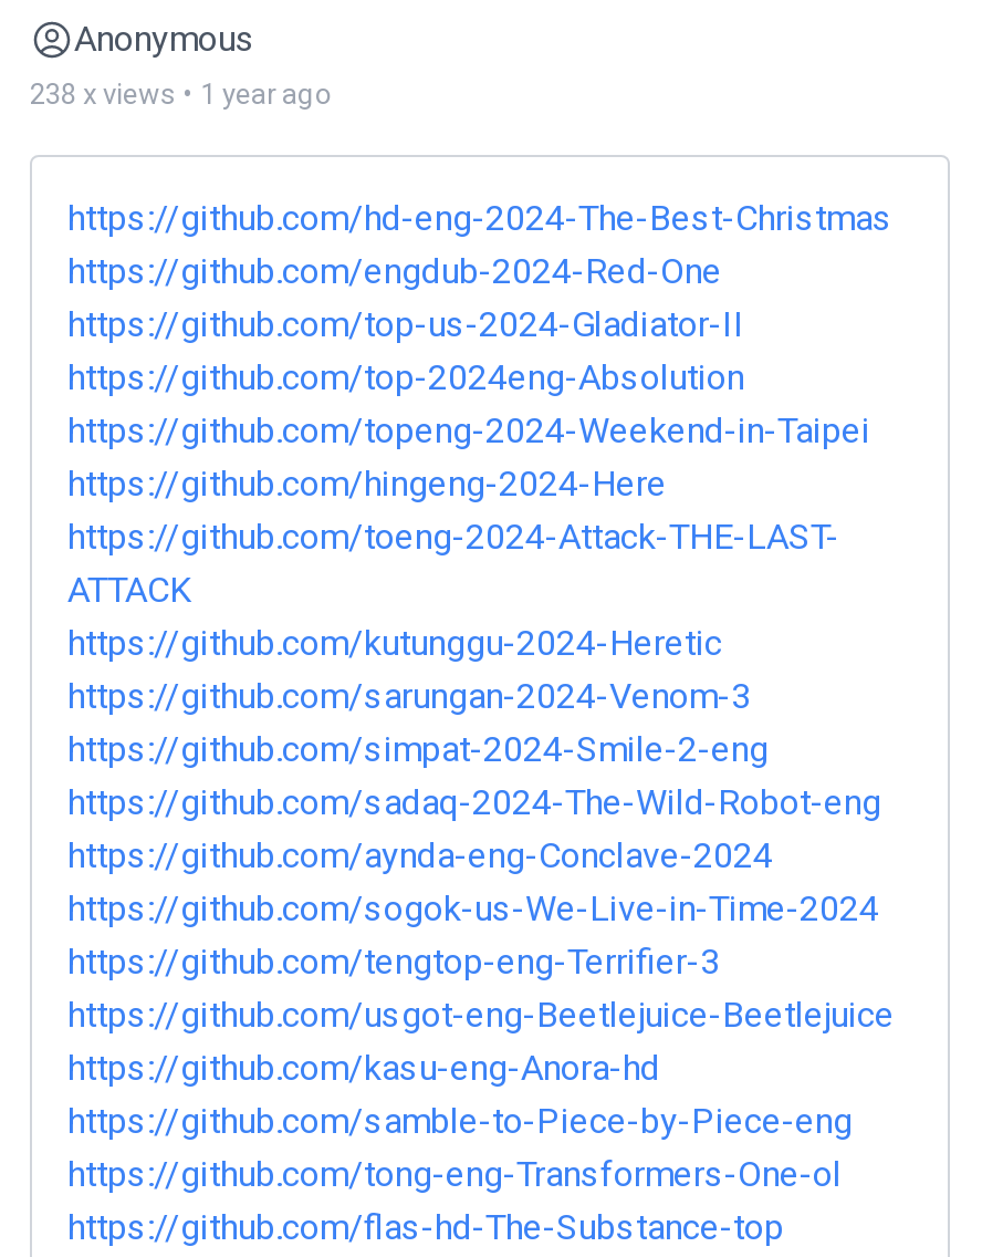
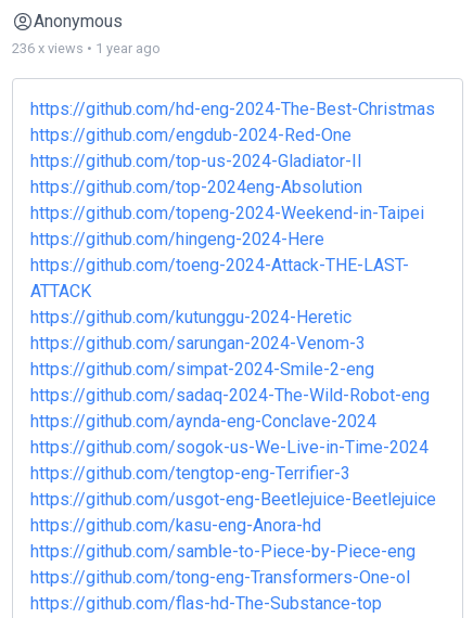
- 238 x views • 1 year ago
+ 236 x views • 1 year ago
